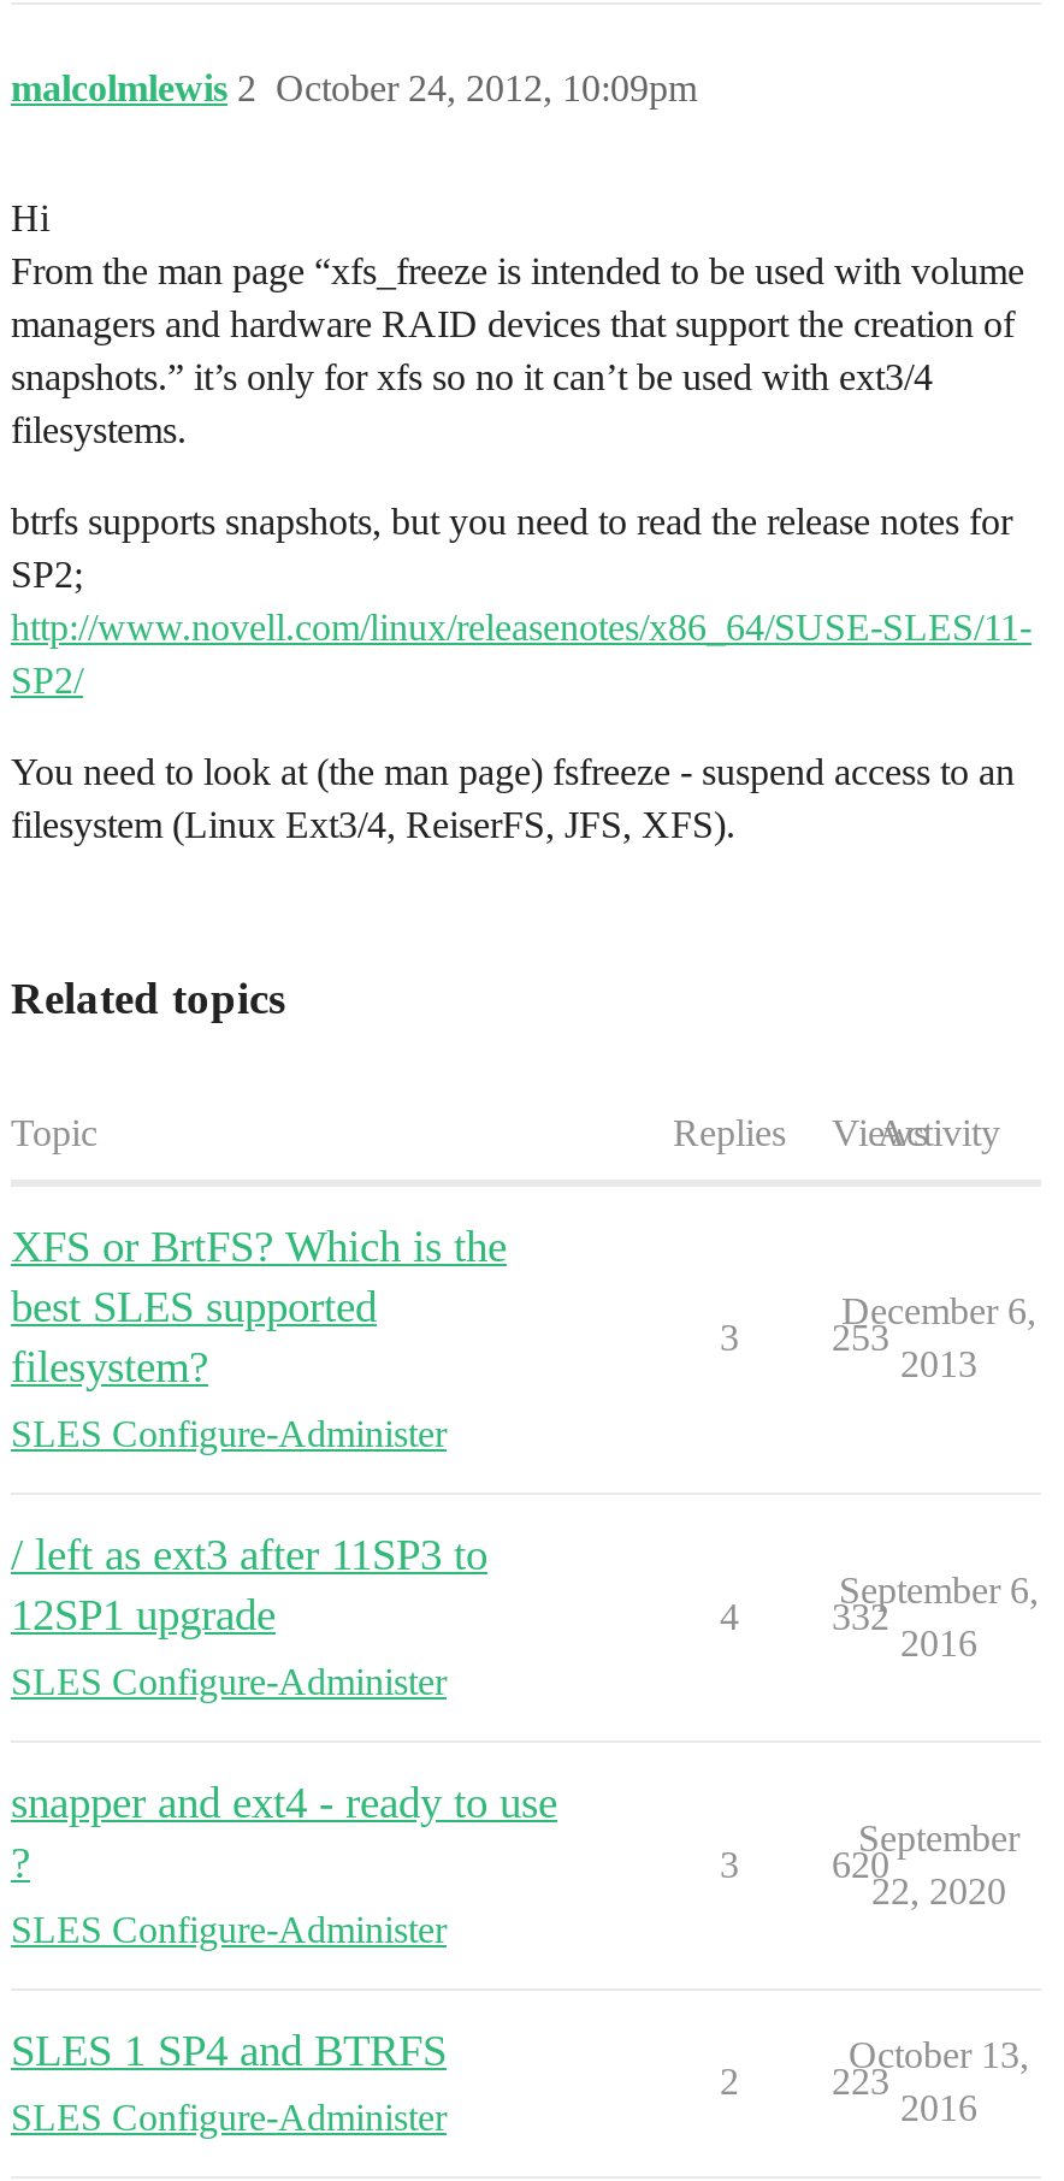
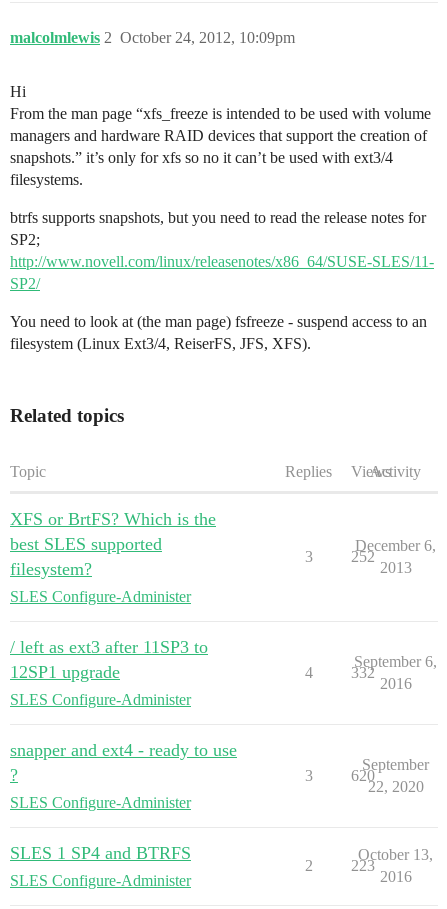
- 253
+ 252
